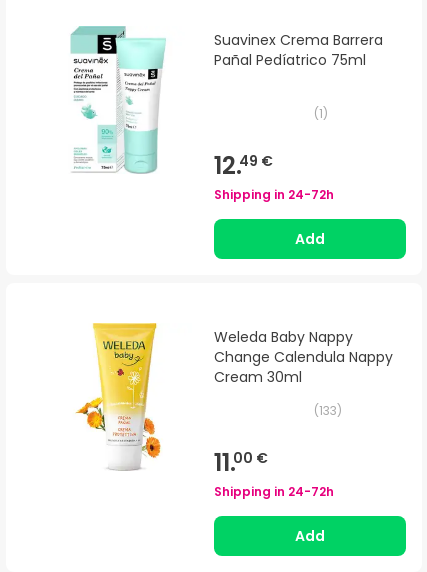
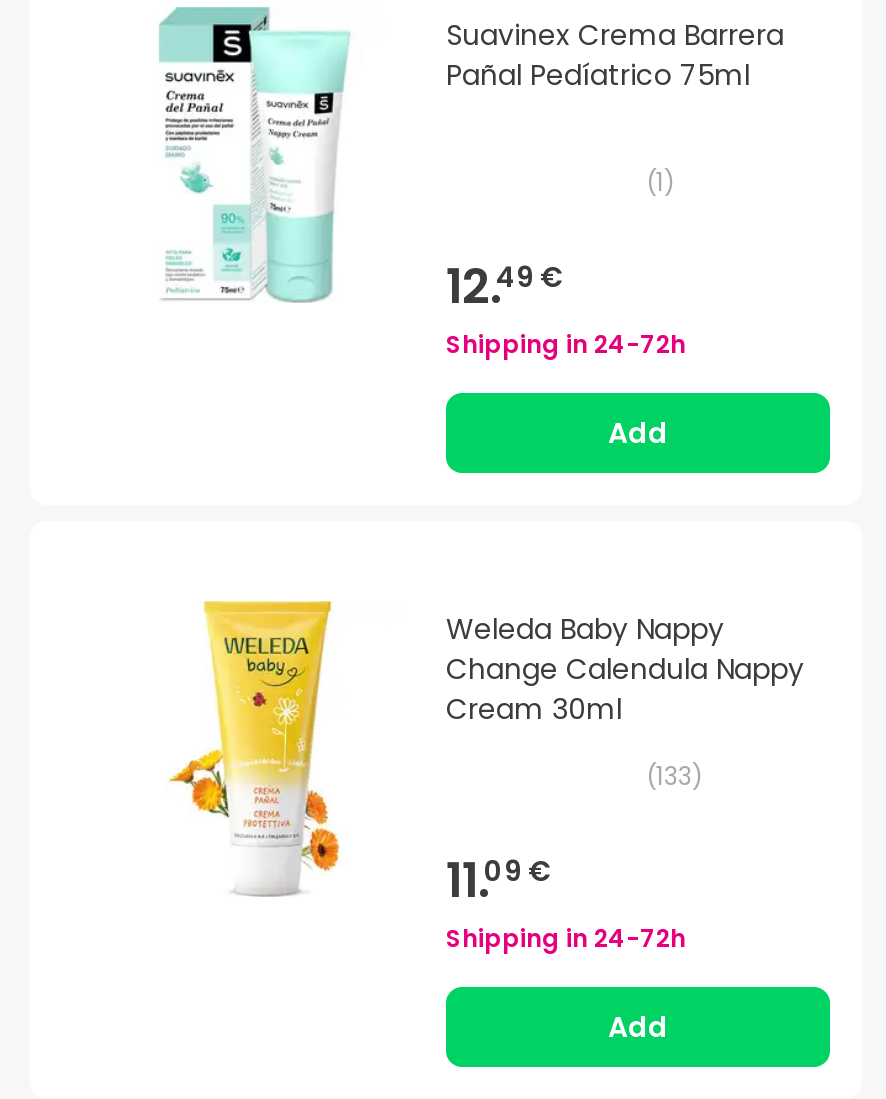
- 11. 00 €
+ 11. 09 €
